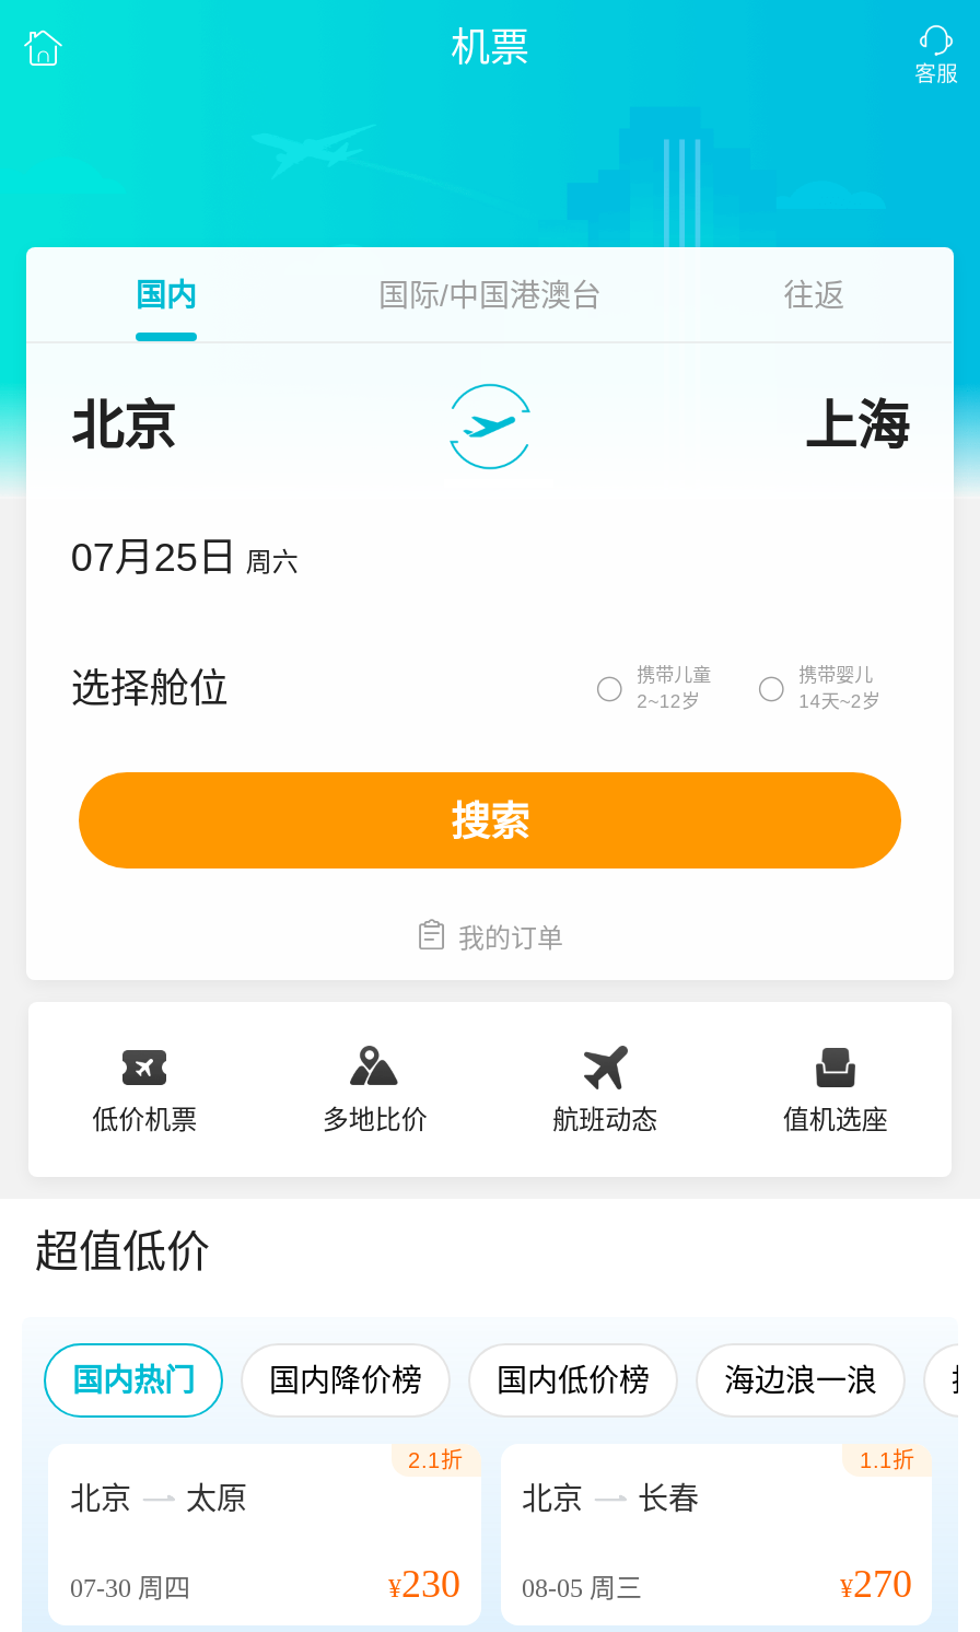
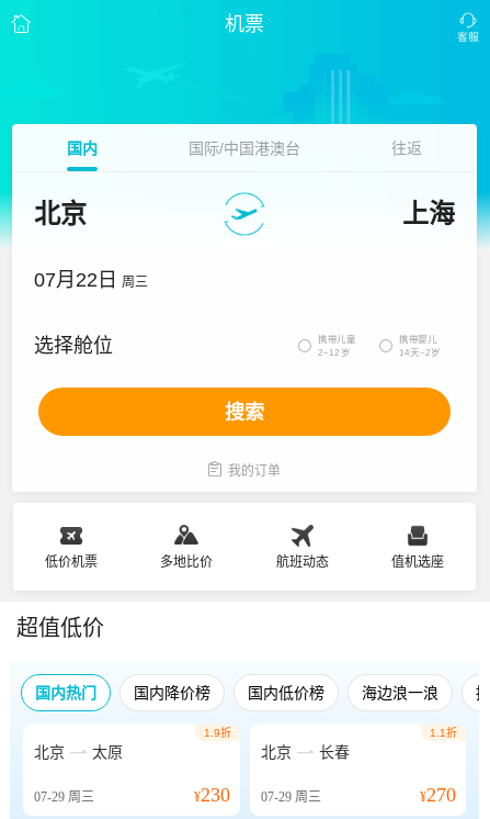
- 07月25日 周六
+ 07月22日 周三

- 2.1折
+ 1.9折

- 07-30周四
+ 07-29周三

- ¥230 08-05周三
+ ¥230 07-29周三
